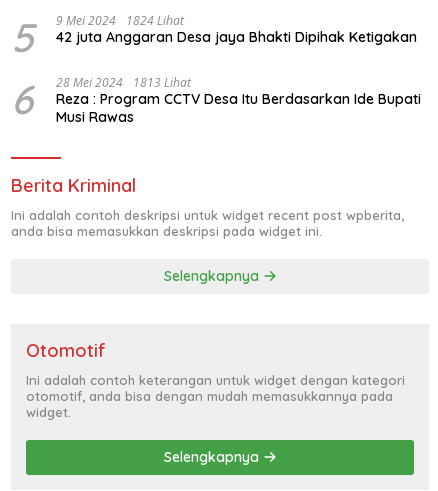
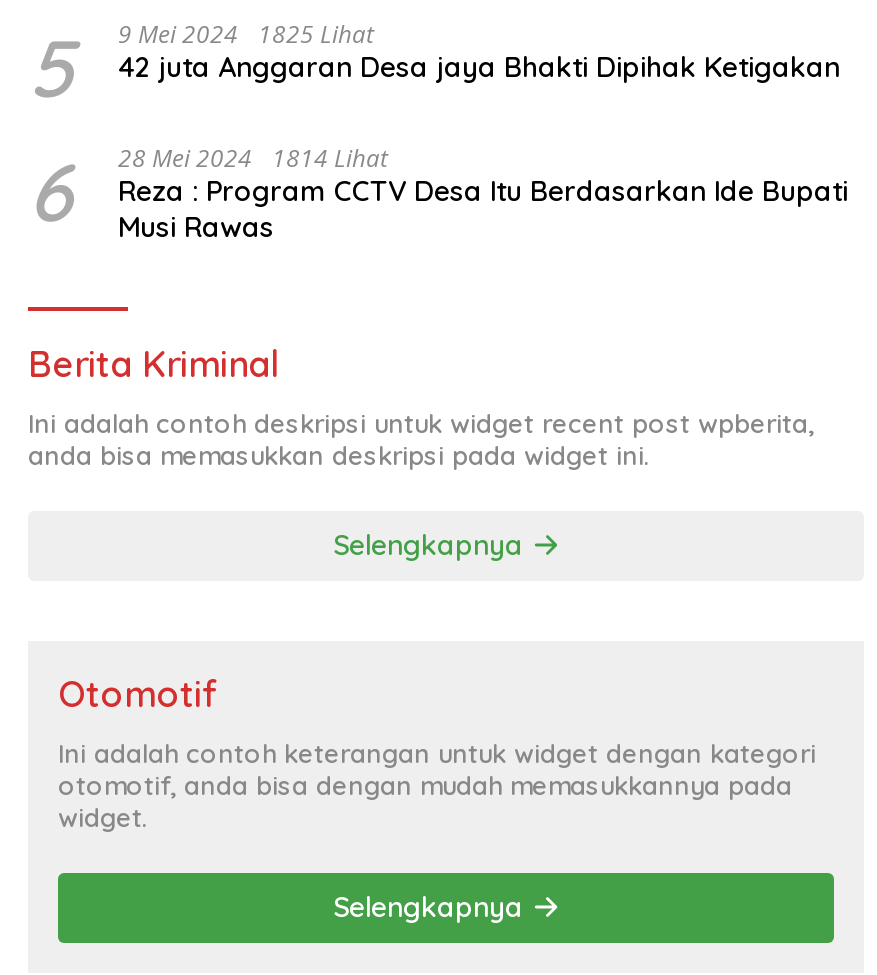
- 5 9 Mei 2024 1824 Lihat 42 juta Anggaran Desa jaya Bhakti Dipihak Ketigakan
+ 5 9 Mei 2024 1825 Lihat 42 juta Anggaran Desa jaya Bhakti Dipihak Ketigakan

- 6 28 Mei 2024 1813 Lihat Reza : Program CCTV Desa Itu Berdasarkan Ide Bupati Musi Rawas
+ 6 28 Mei 2024 1814 Lihat Reza : Program CCTV Desa Itu Berdasarkan Ide Bupati Musi Rawas
